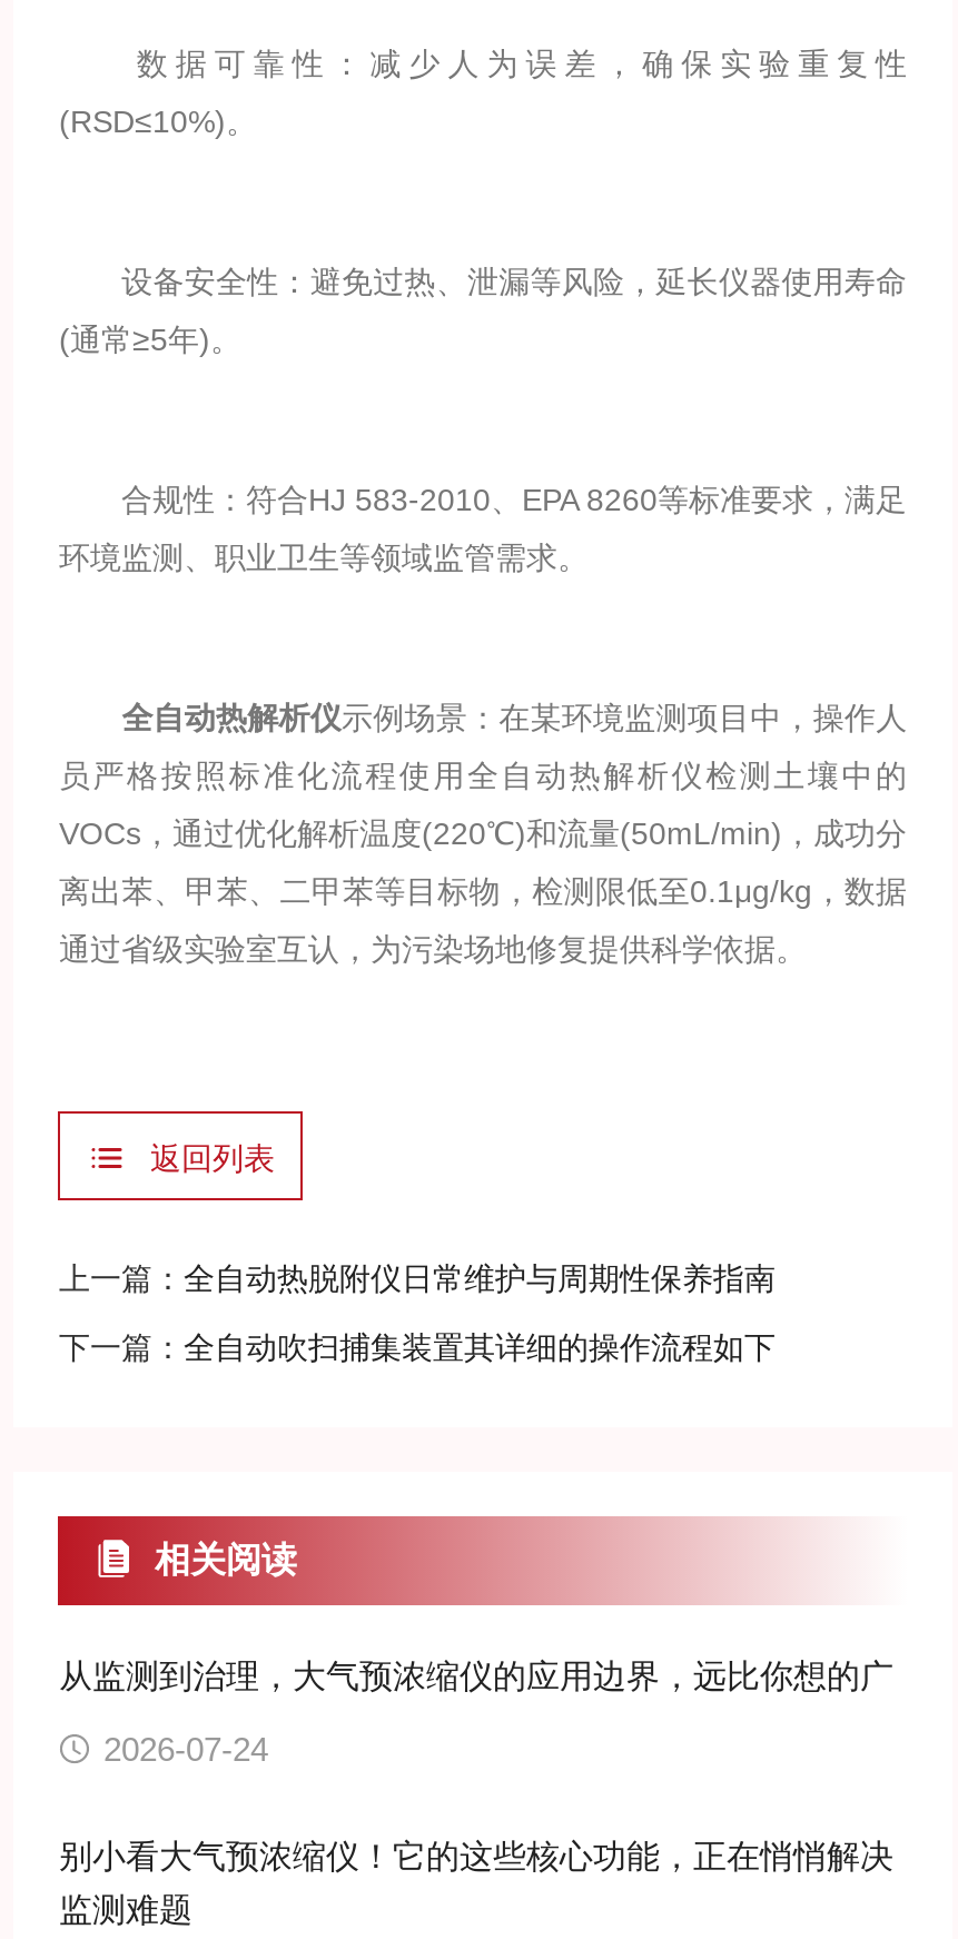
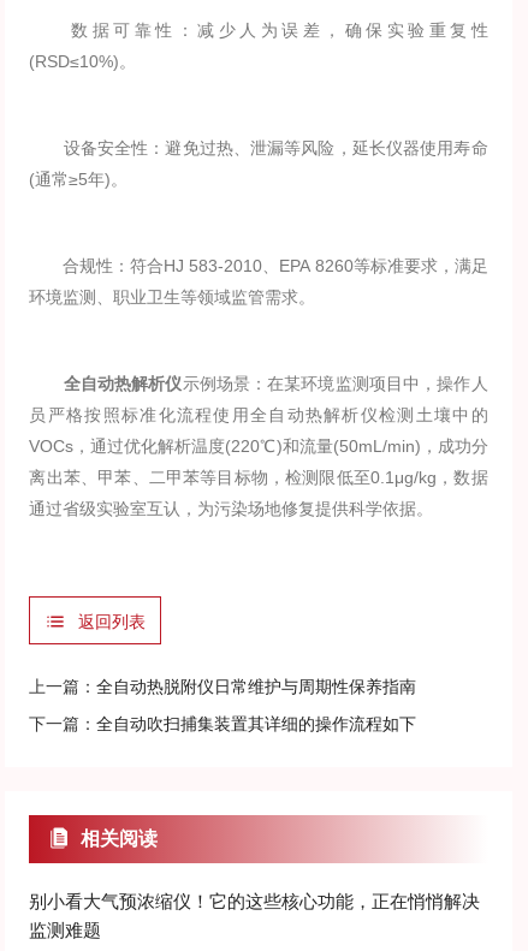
- 从监测到治理，大气预浓缩仪的应用边界，远比你想的广
- 2026-07-24
